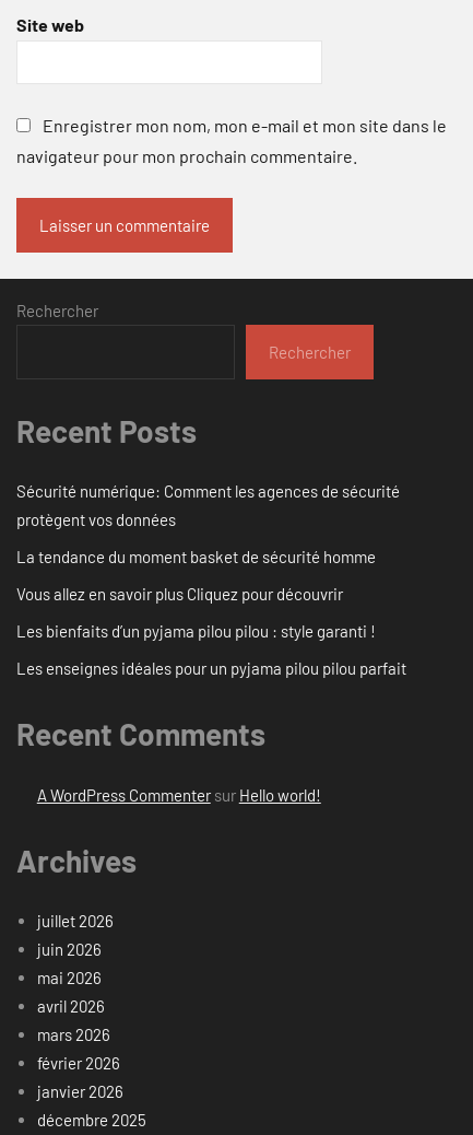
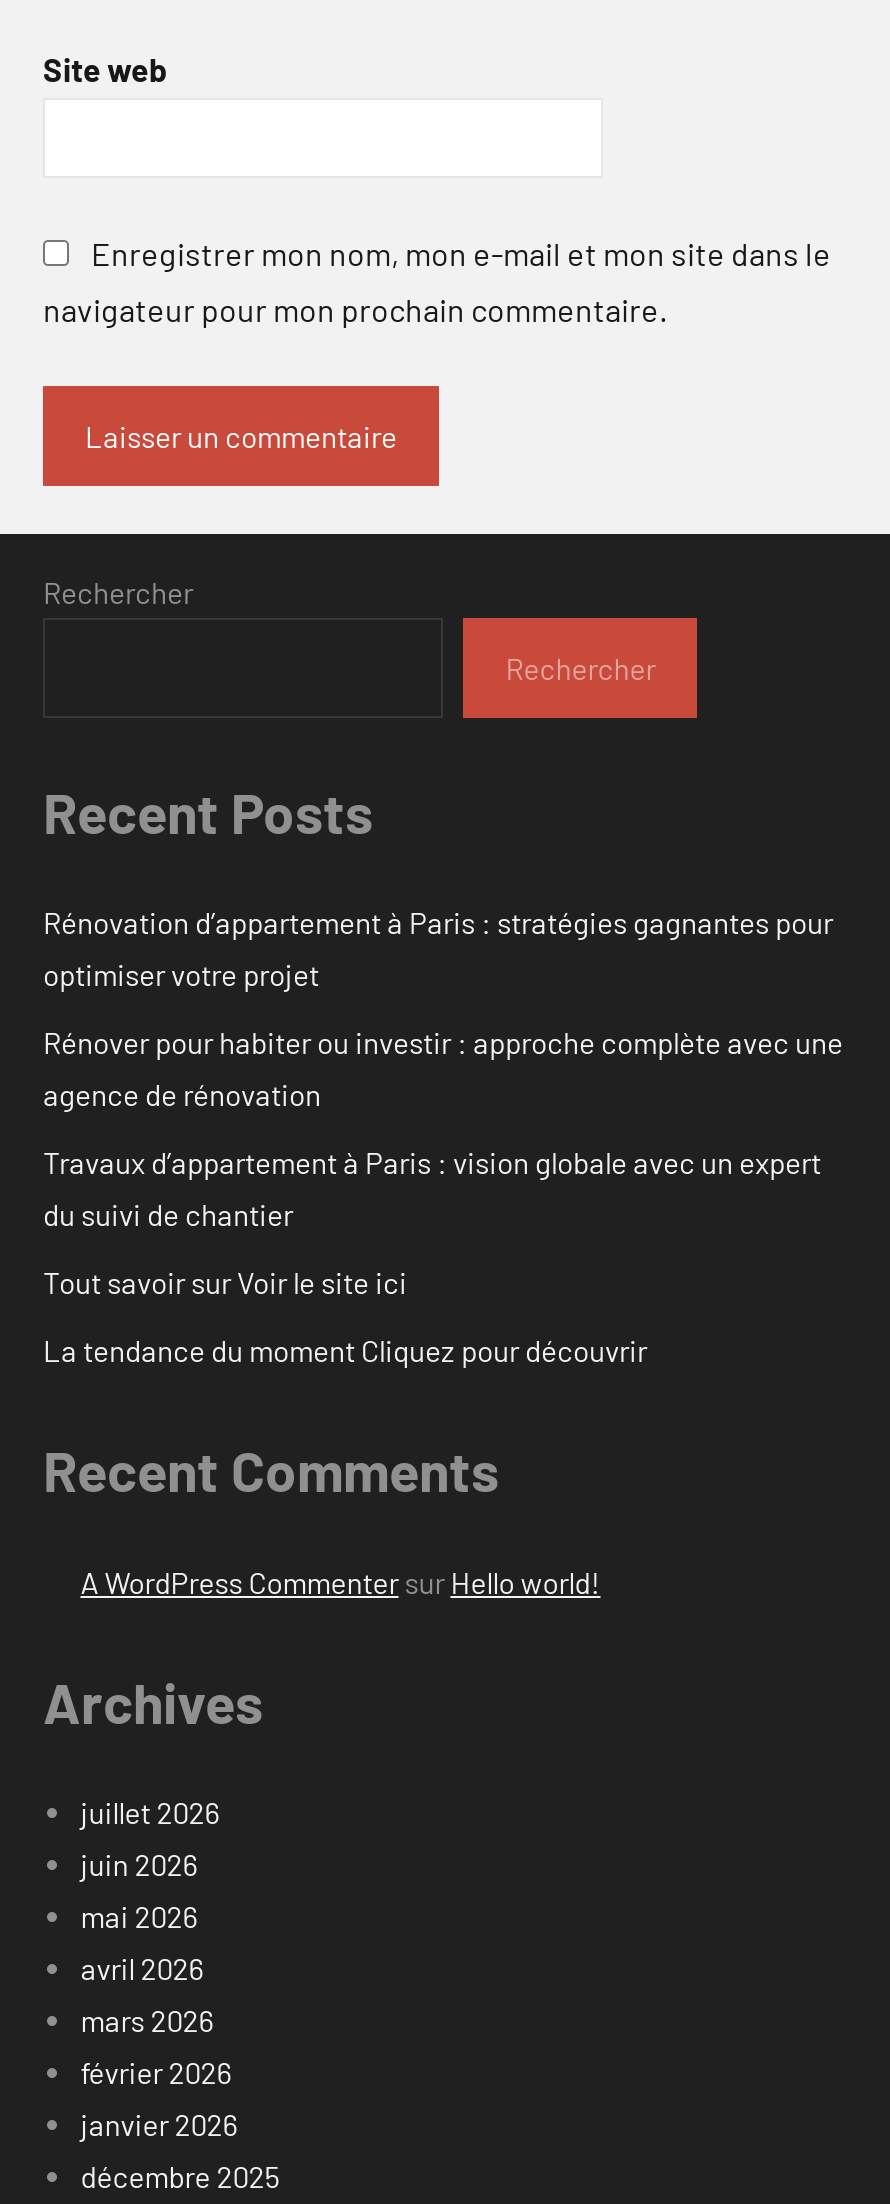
- Sécurité numérique: Comment les agences de sécurité
- protègent vos données
+ Rénovation d’appartement à Paris : stratégies gagnantes pour
+ optimiser votre projet

- La tendance du moment basket de sécurité homme
+ Rénover pour habiter ou investir : approche complète avec une
+ agence de rénovation

- Vous allez en savoir plus Cliquez pour découvrir
+ Travaux d’appartement à Paris : vision globale avec un expert
+ du suivi de chantier

- Les bienfaits d’un pyjama pilou pilou : style garanti !
+ Tout savoir sur Voir le site ici

- Les enseignes idéales pour un pyjama pilou pilou parfait
+ La tendance du moment Cliquez pour découvrir
